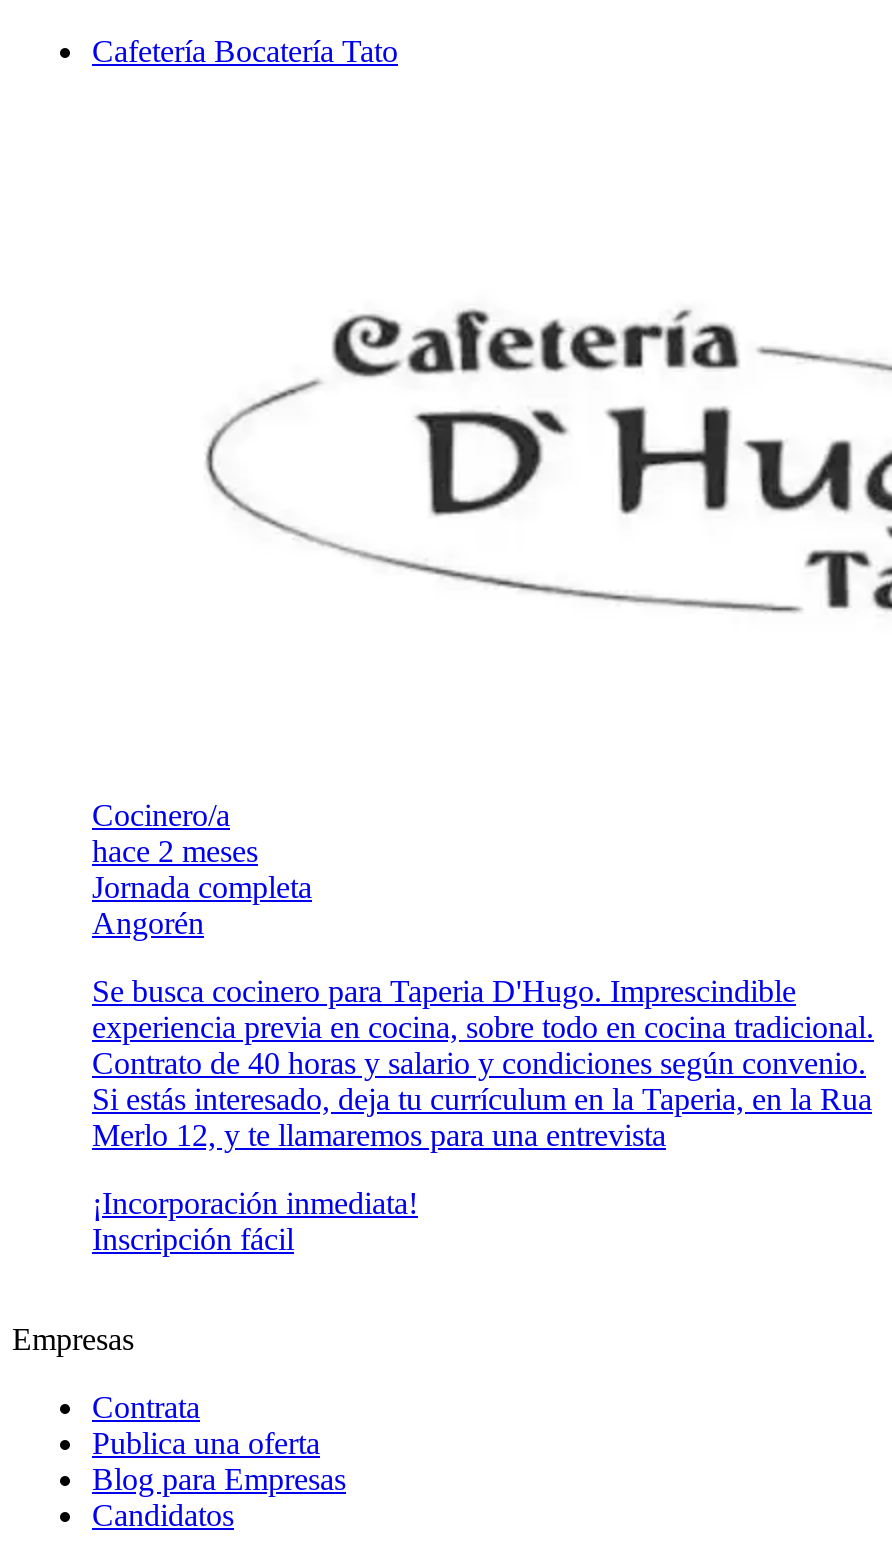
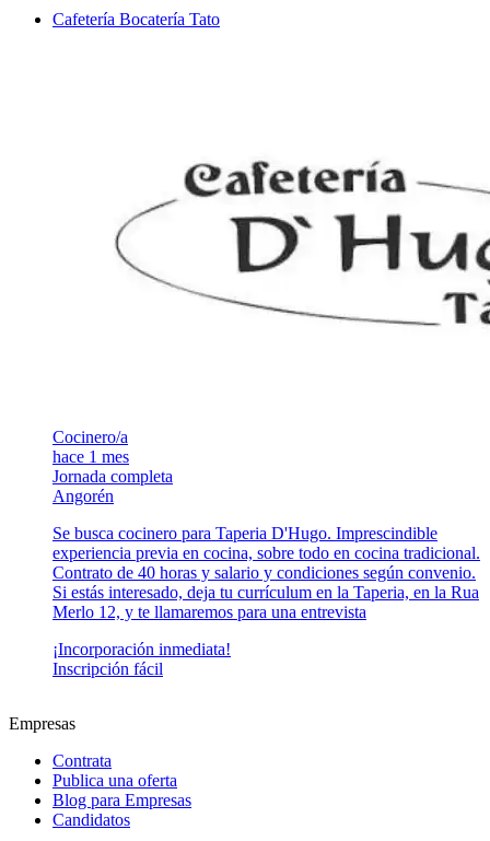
- hace 2 meses
+ hace 1 mes
